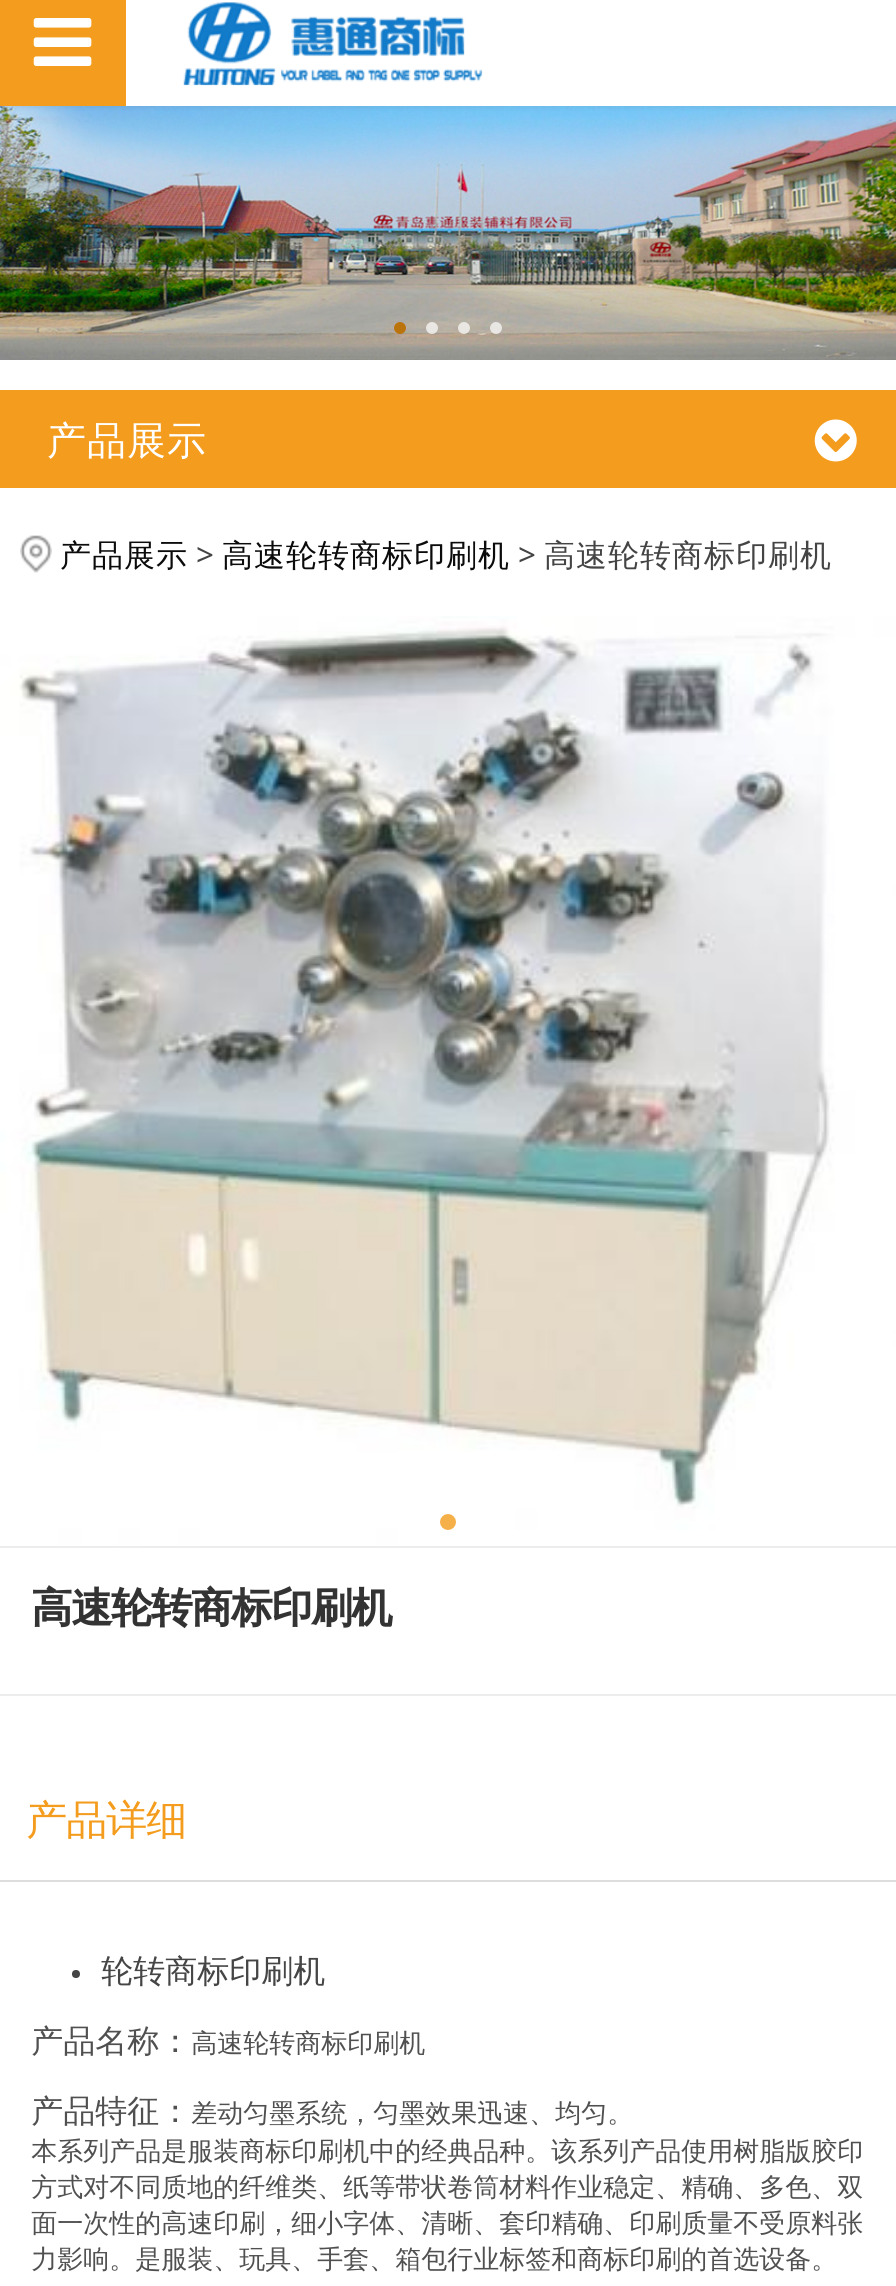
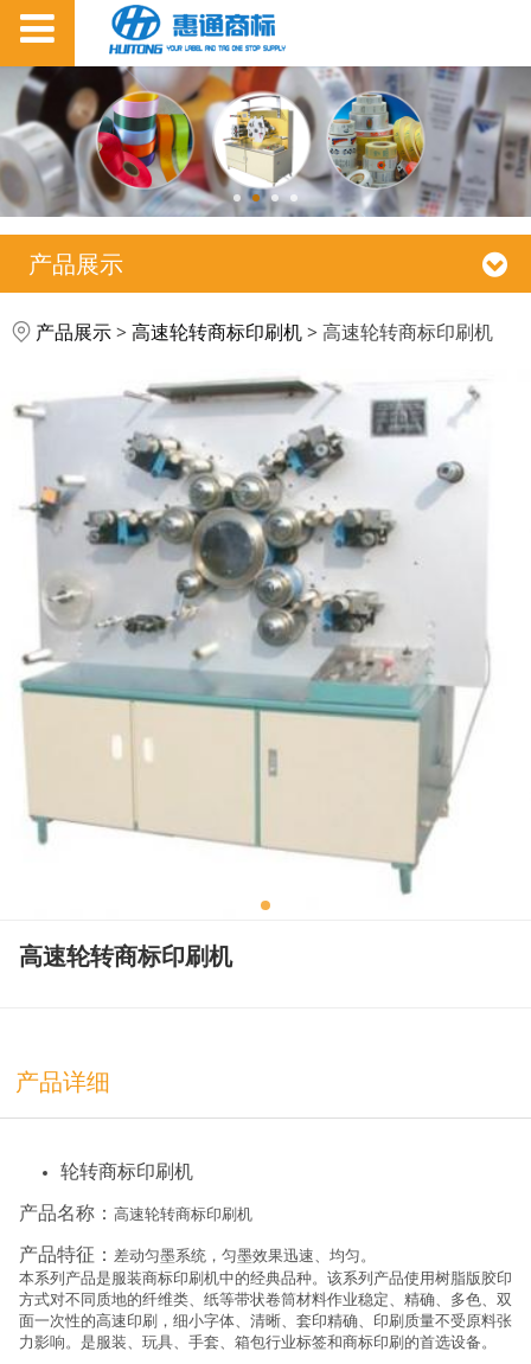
- [image]
+ [image]
